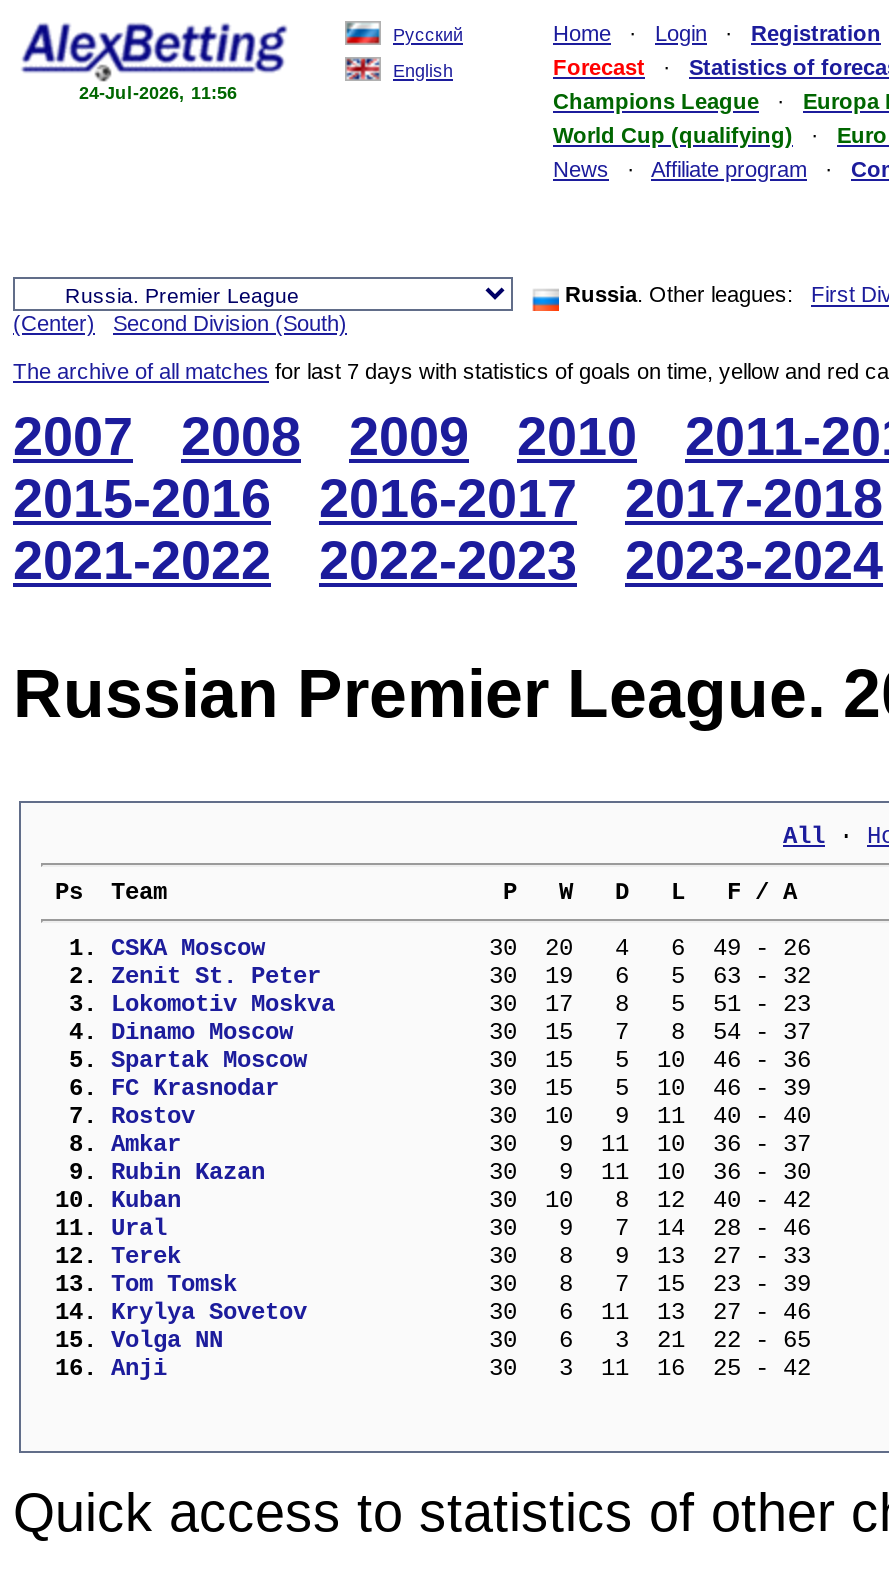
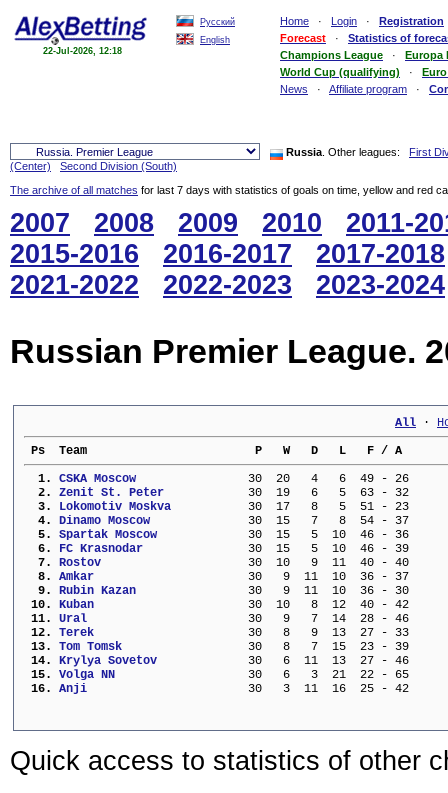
- 24-Jul-2026, 11:56
+ 22-Jul-2026, 12:18
